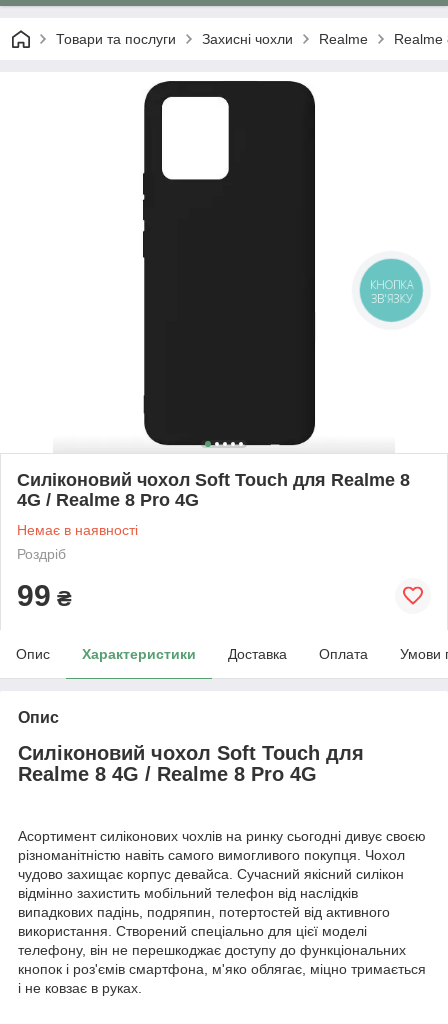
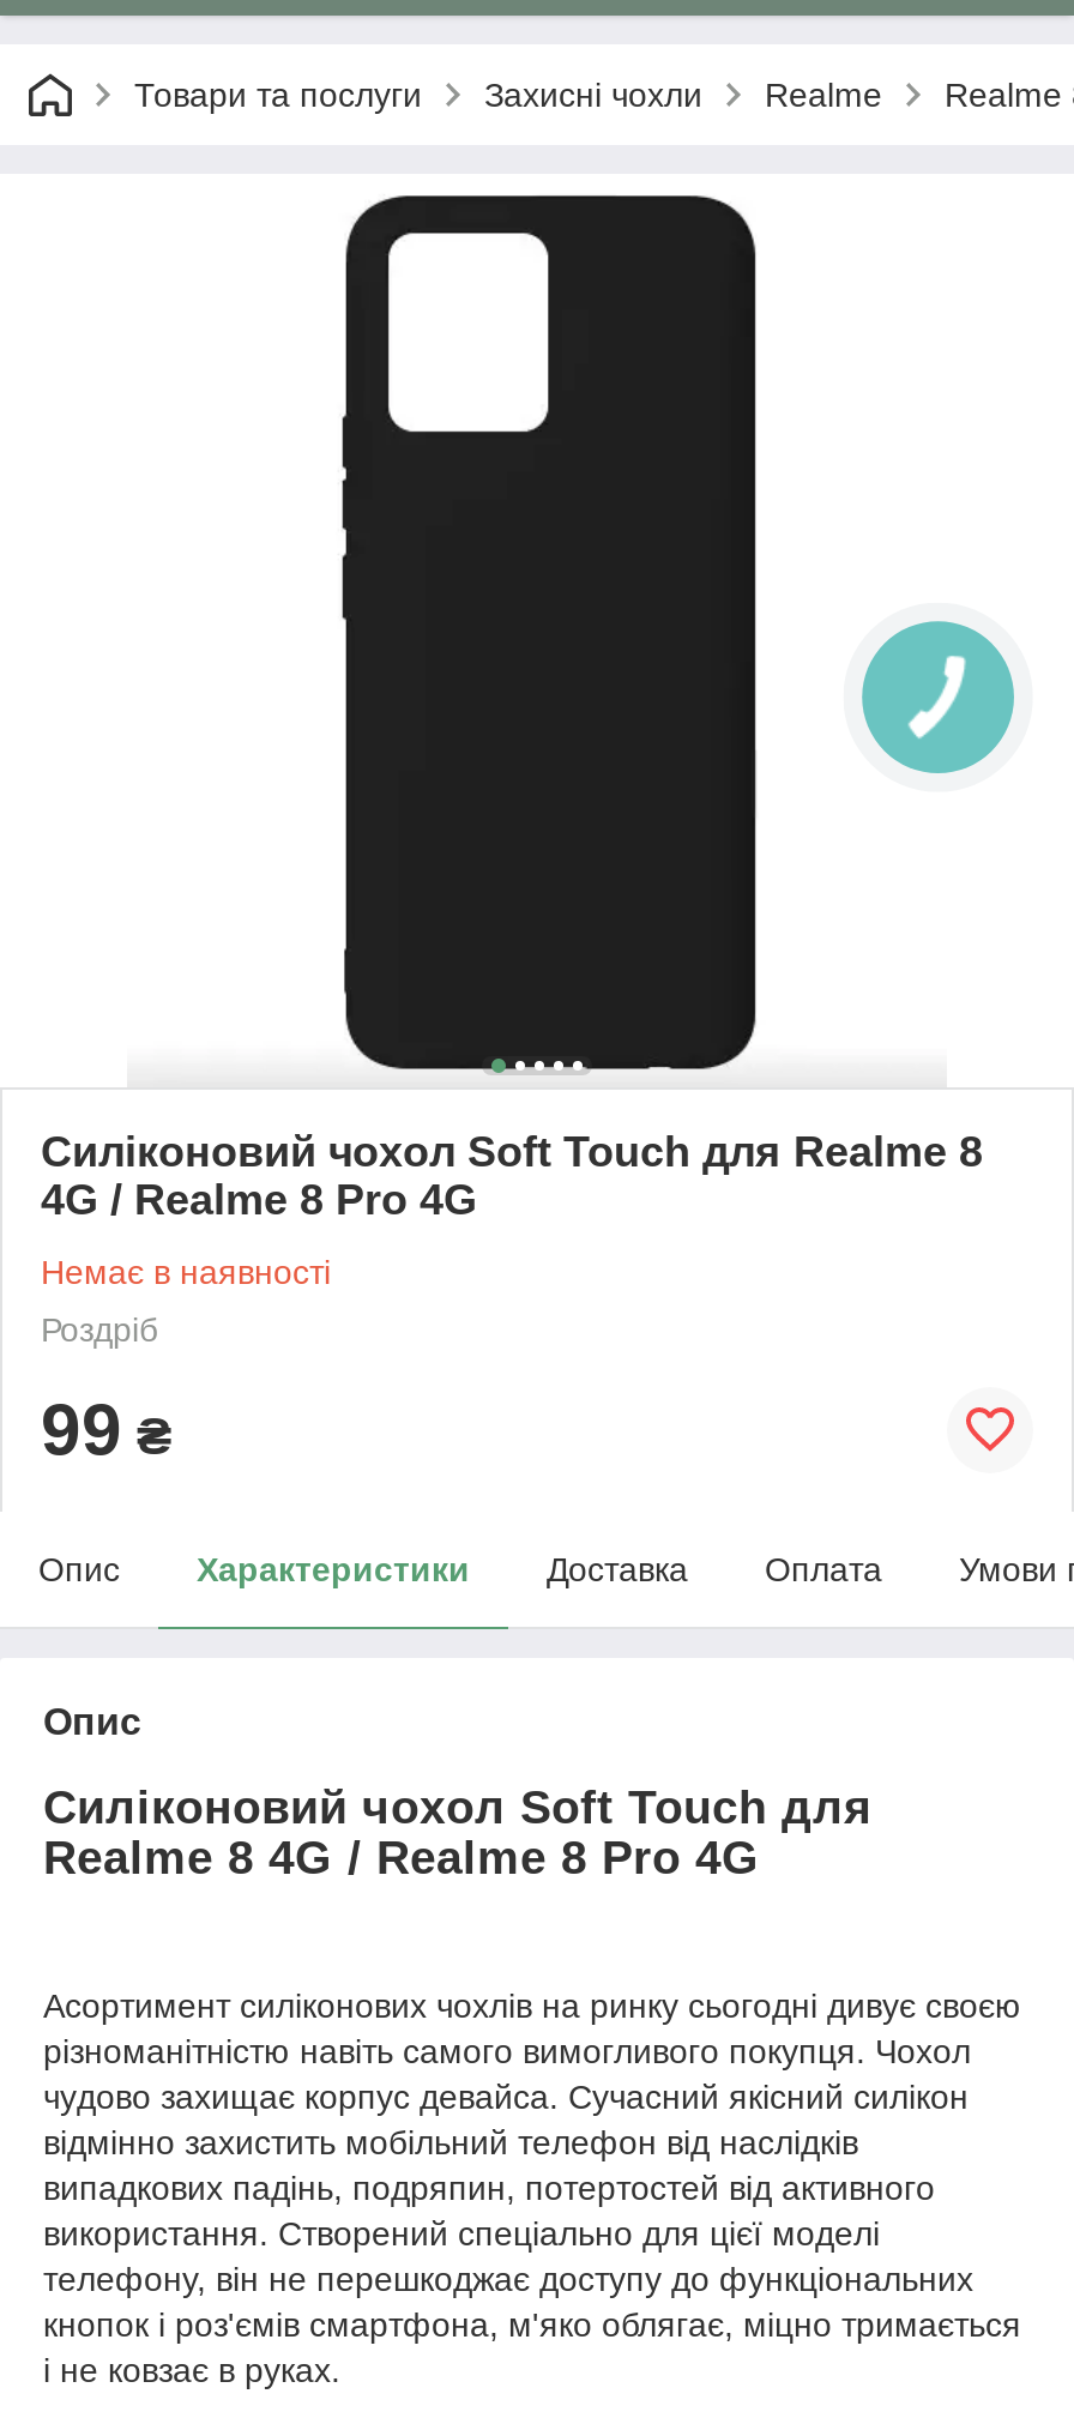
- КНОПКА
- ЗВ'ЯЗКУ
